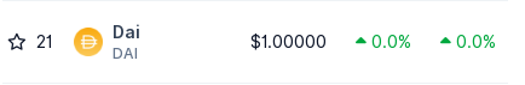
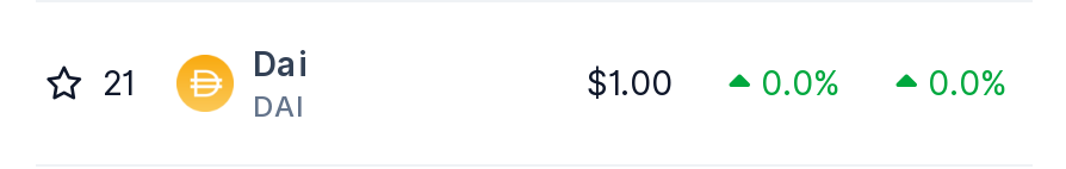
- $1.00000
+ $1.00
